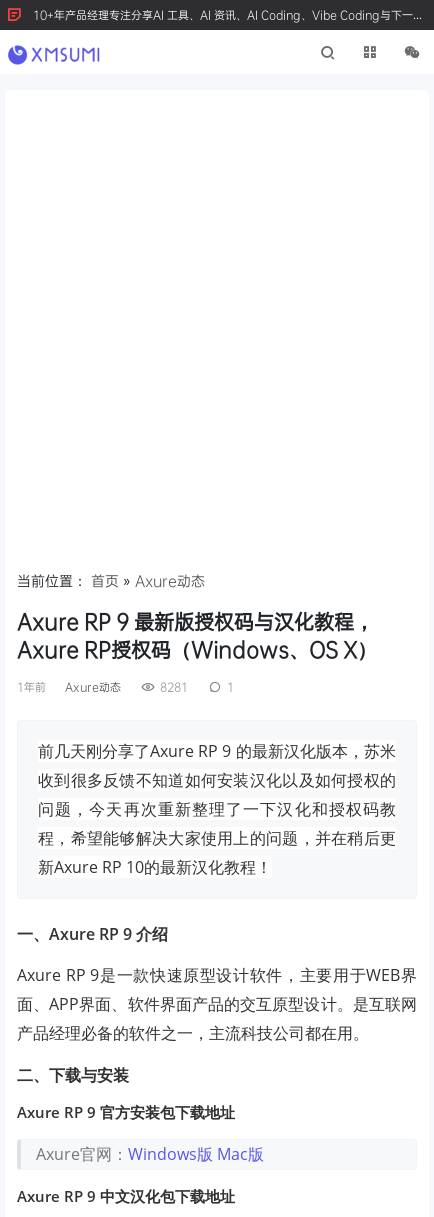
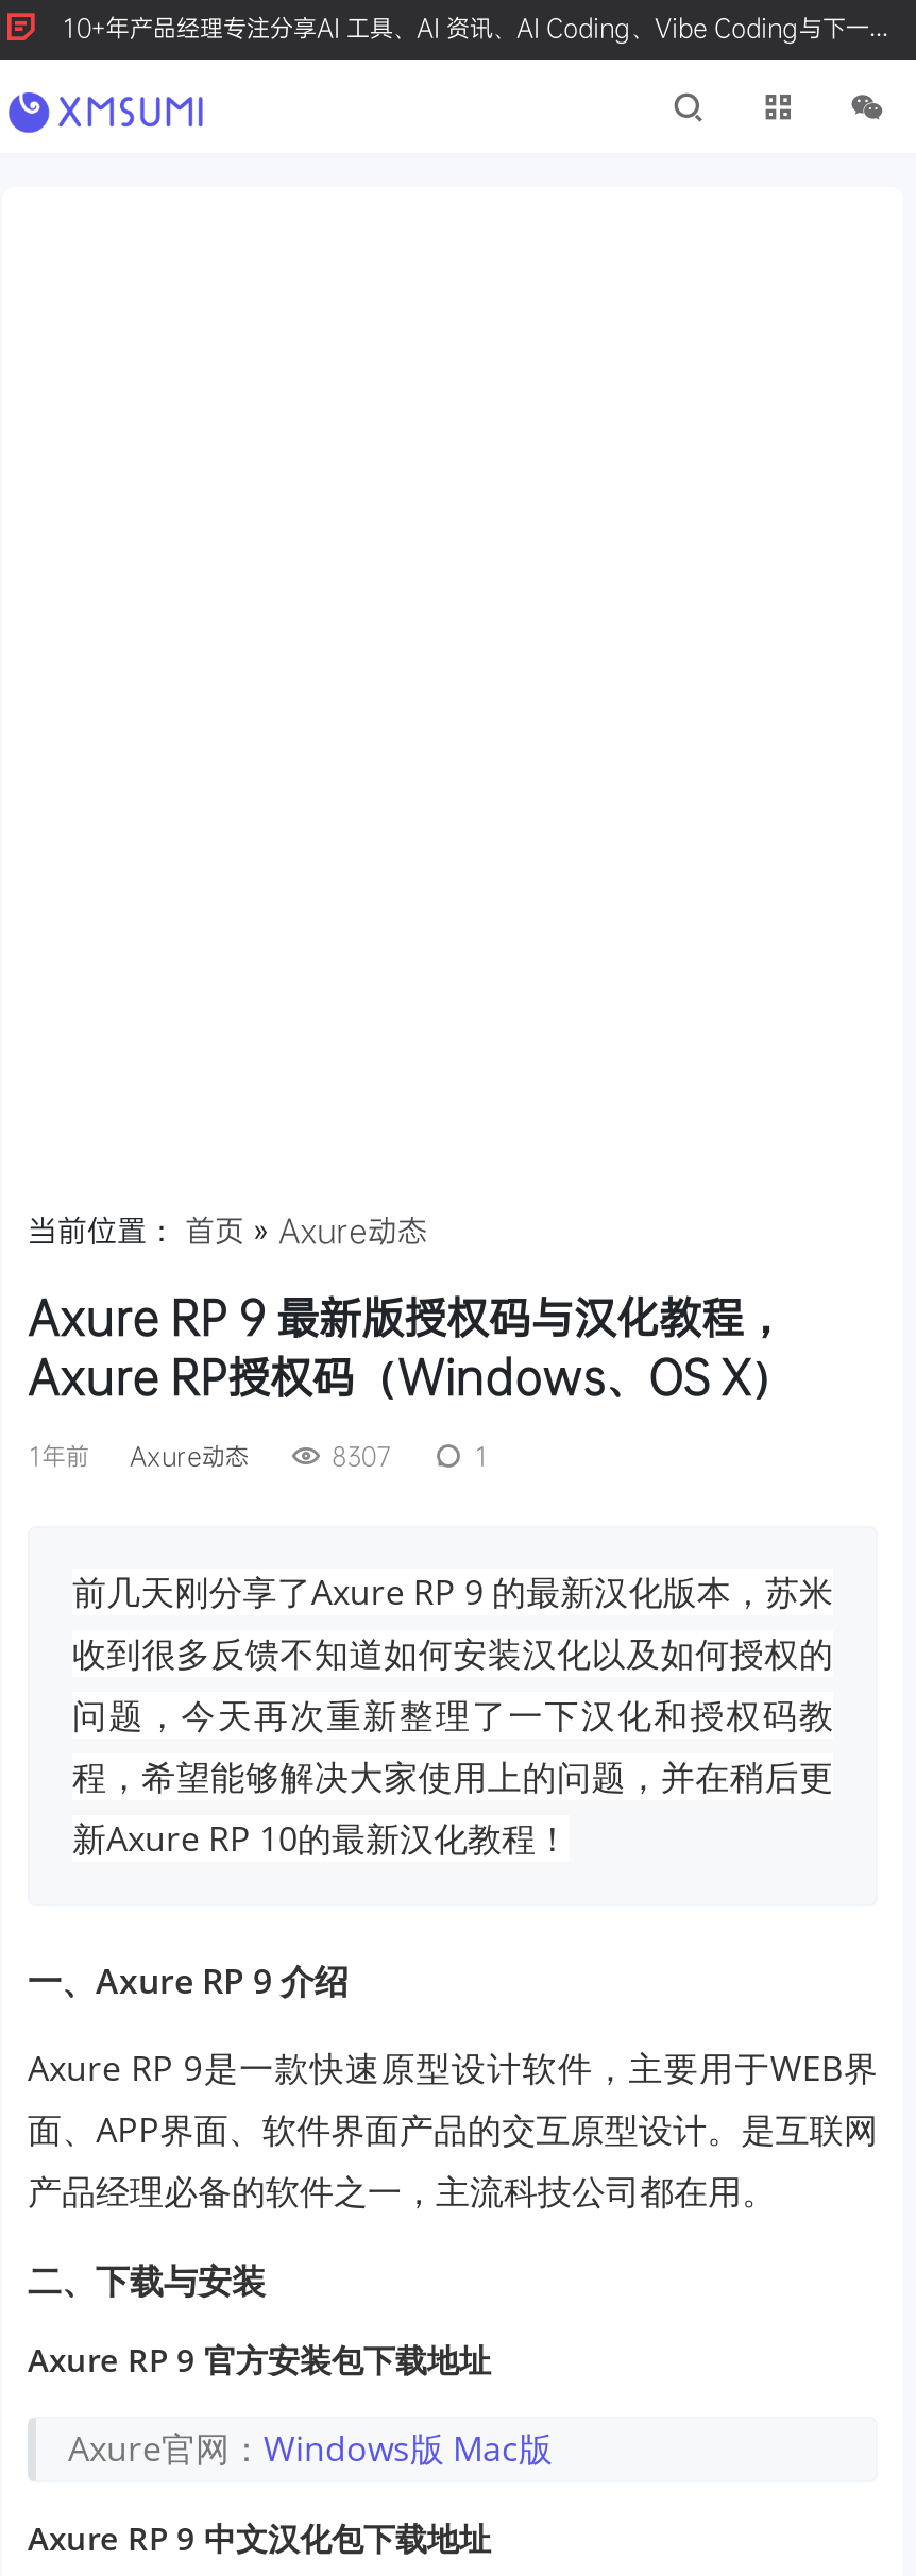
- 8281
+ 8307
